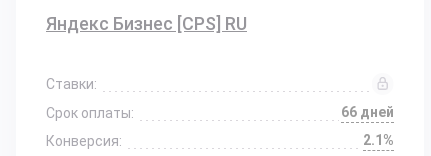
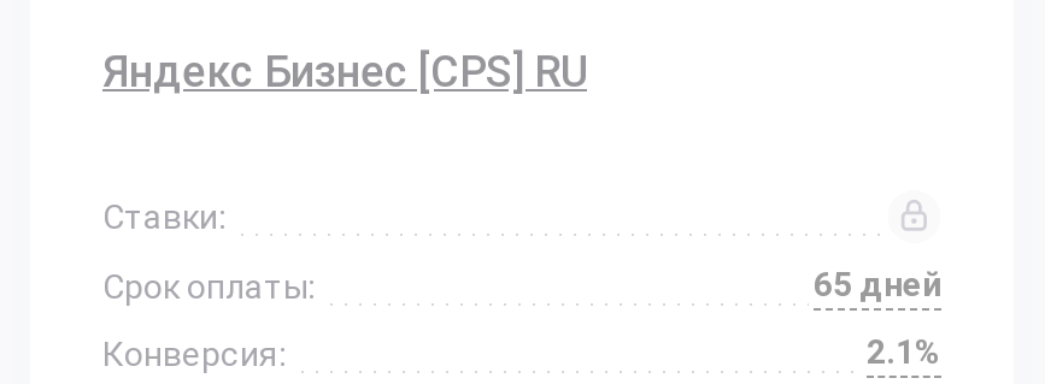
- 66 дней
+ 65 дней
